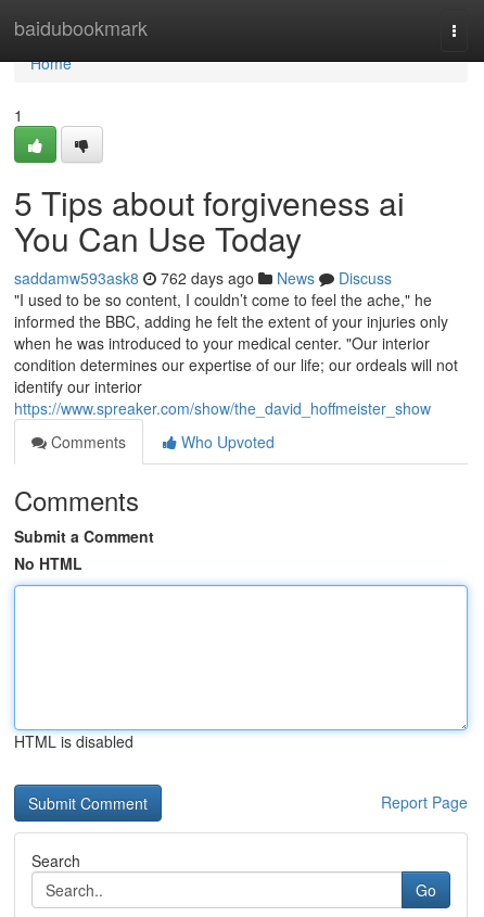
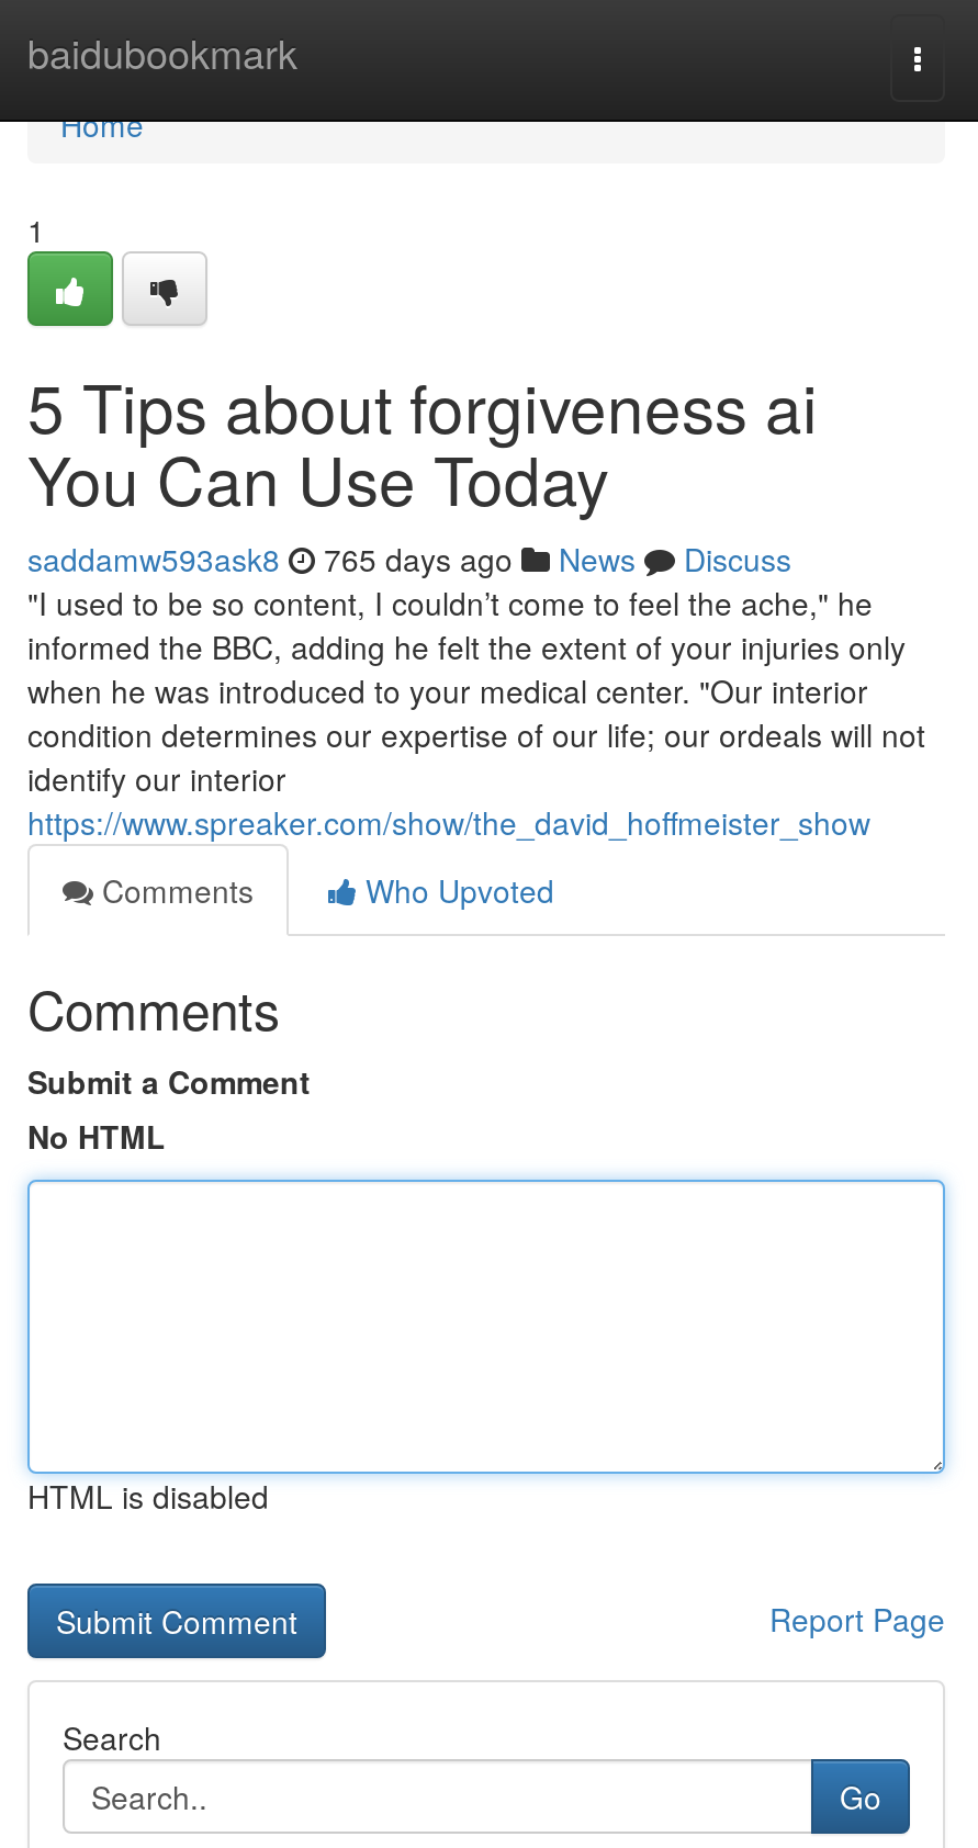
- saddamw593ask8 762 days ago News Discuss
+ saddamw593ask8 765 days ago News Discuss
